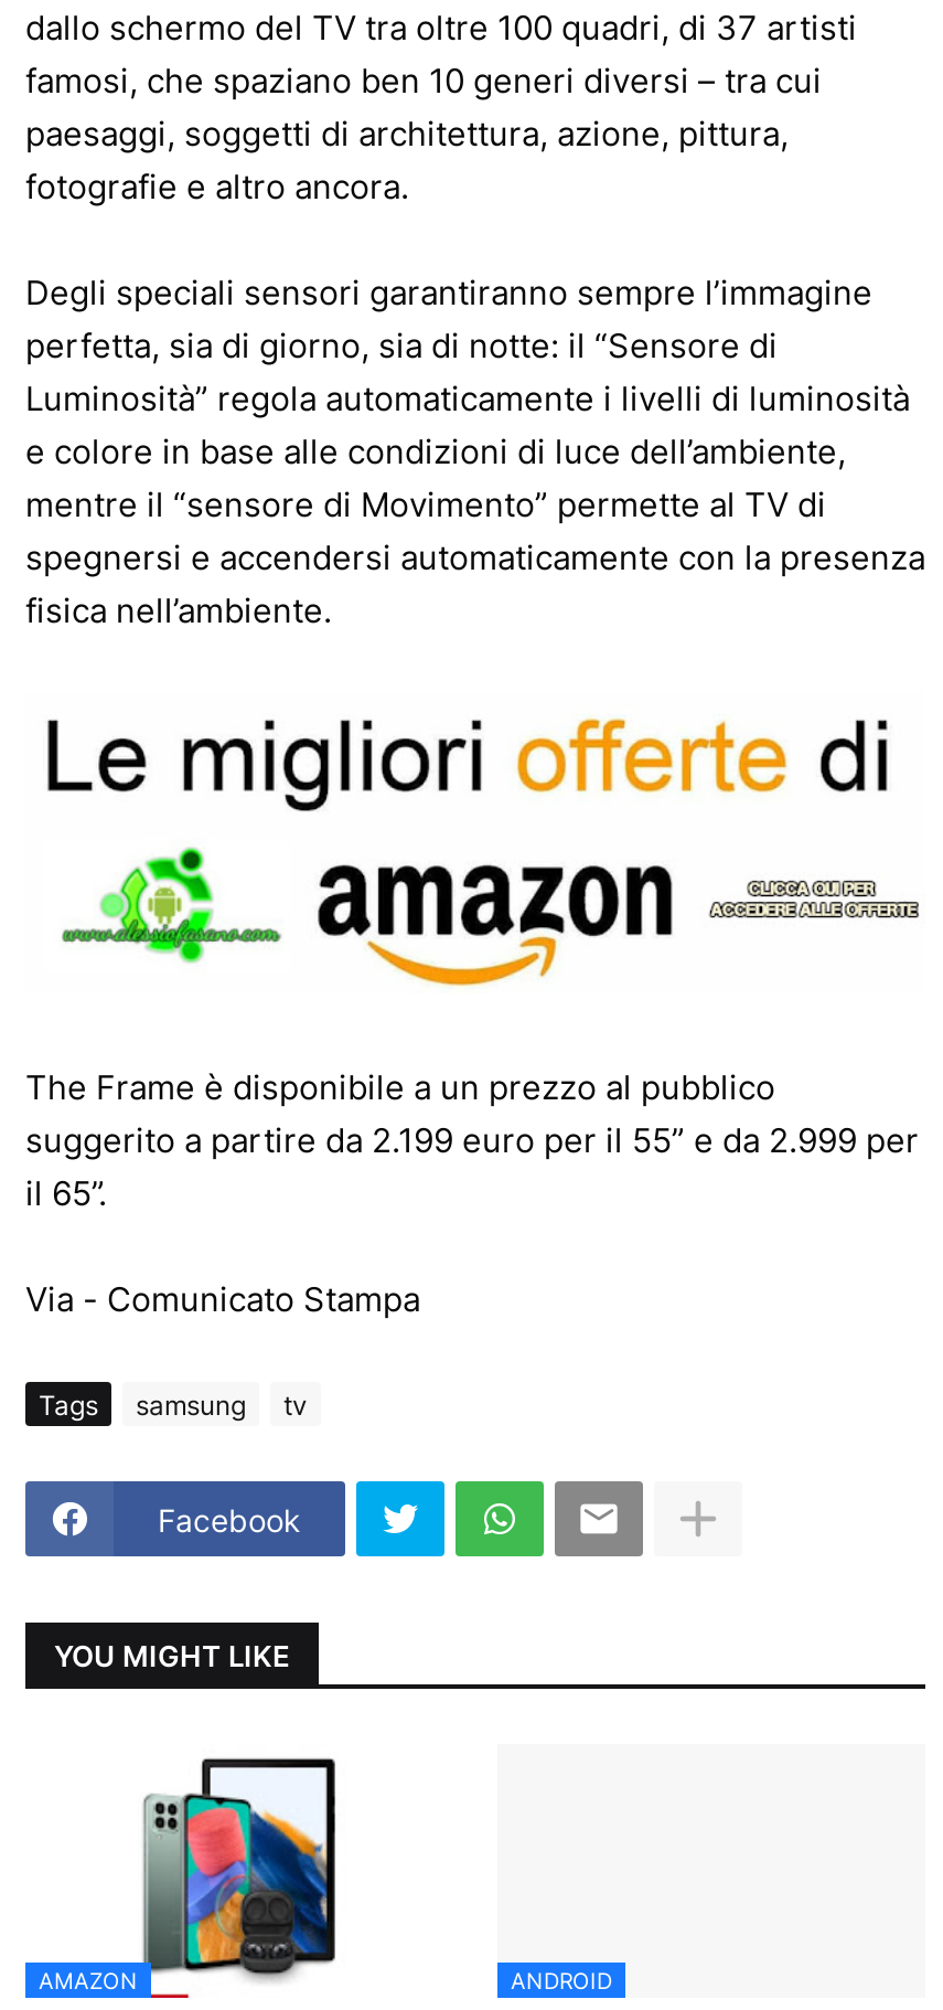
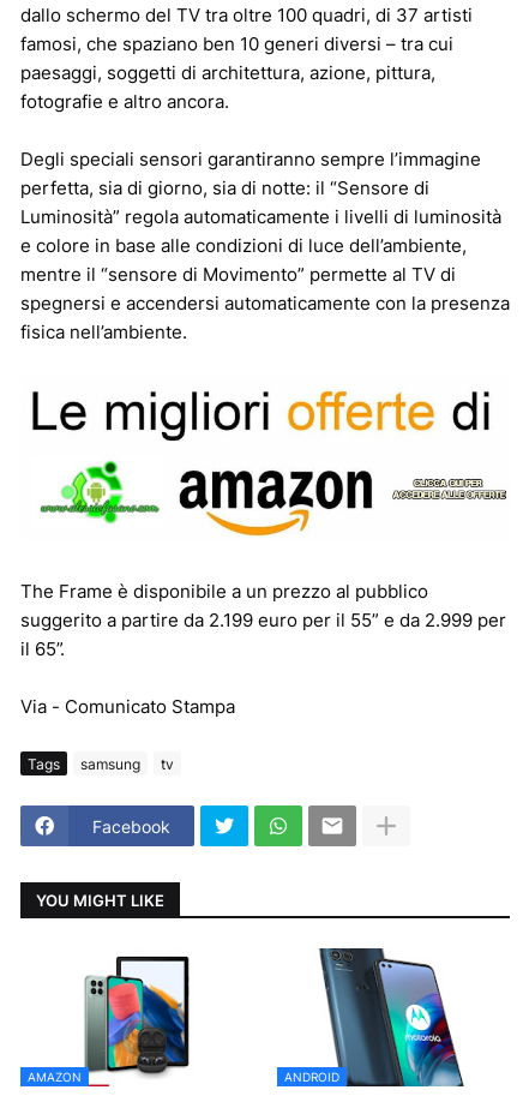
+ [image]
